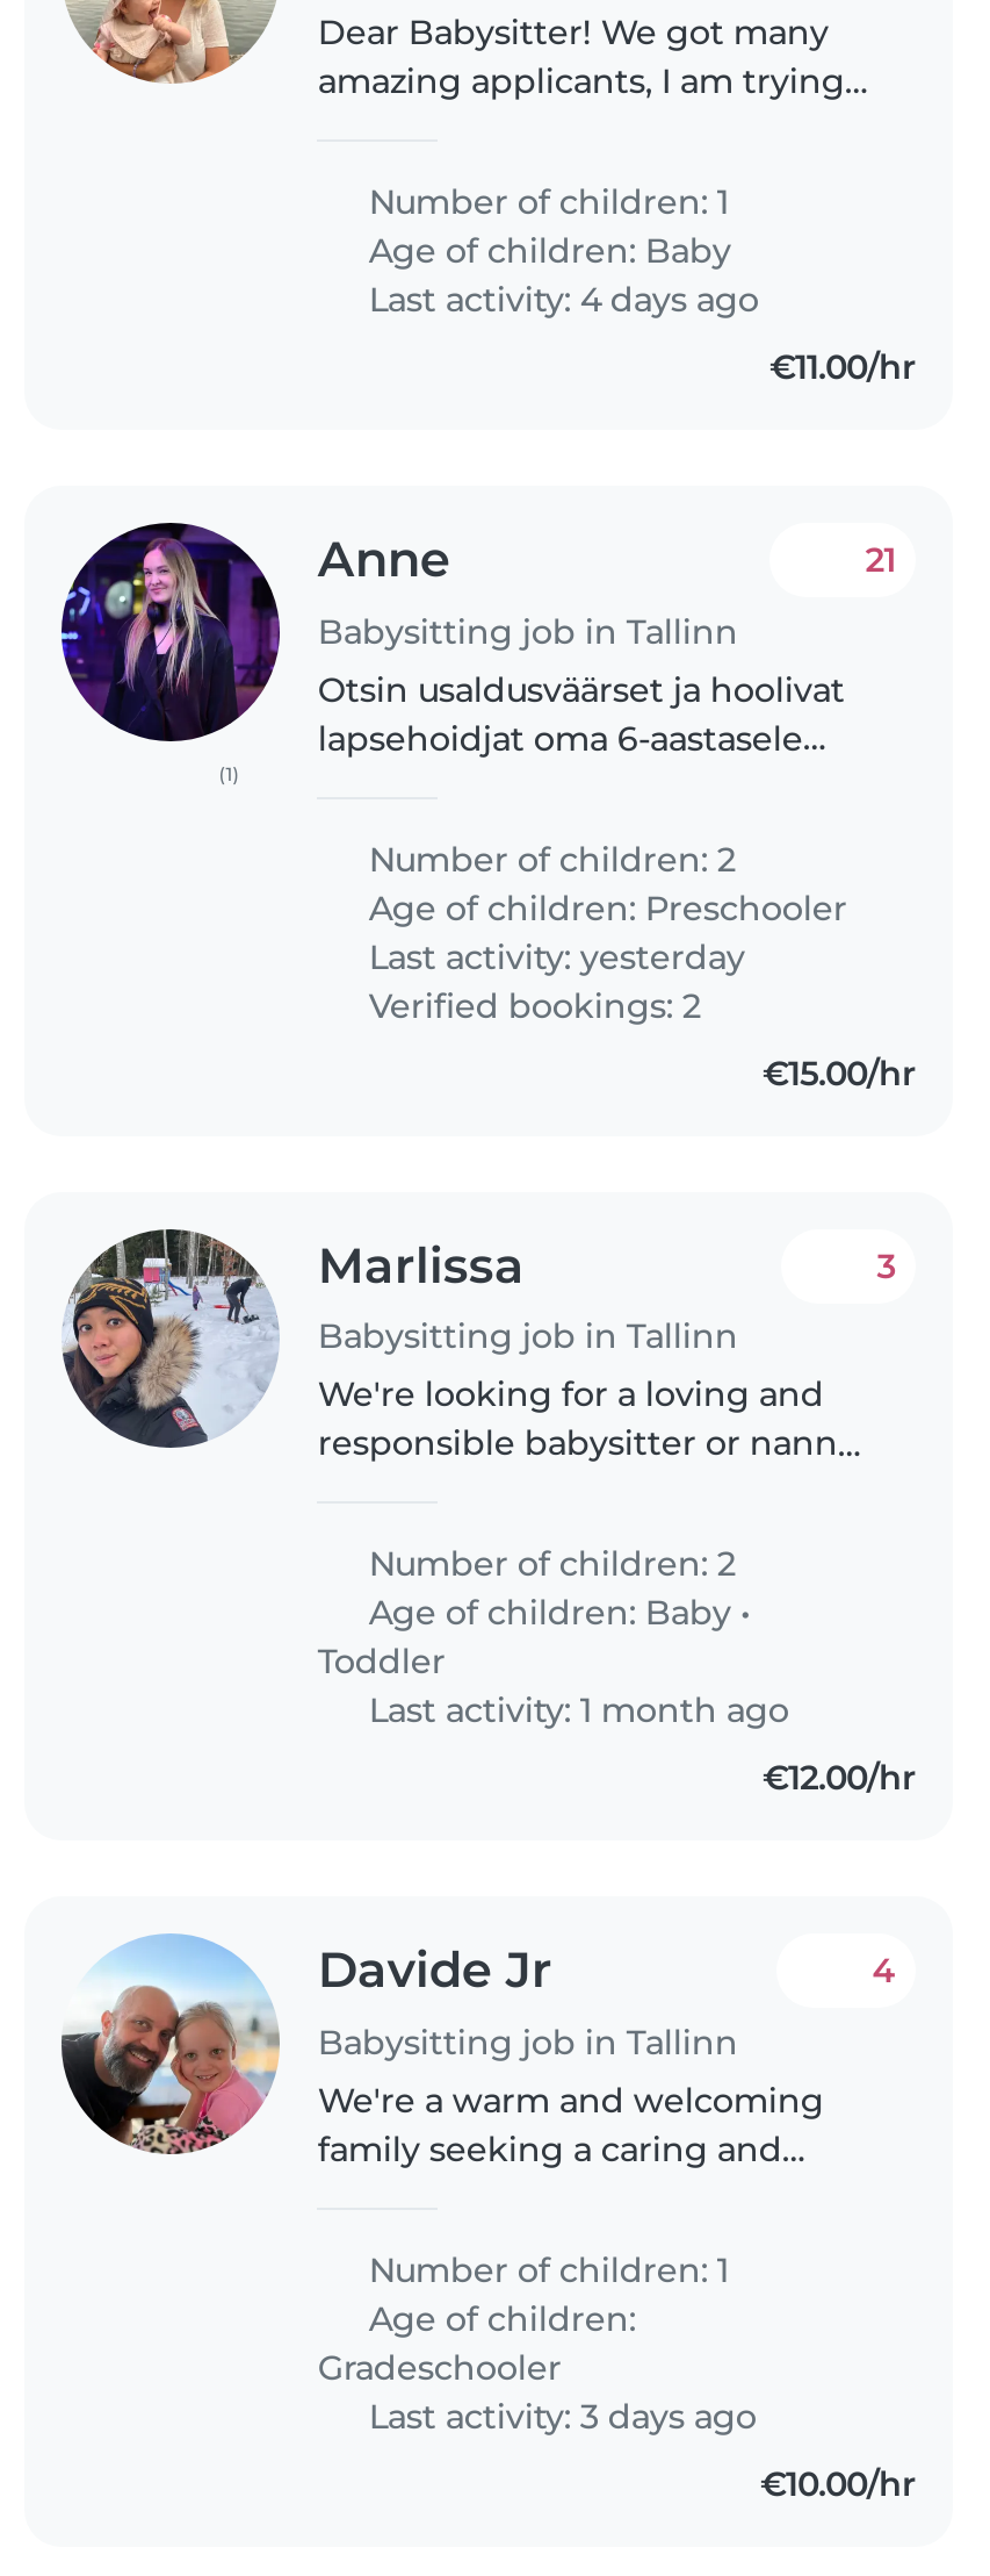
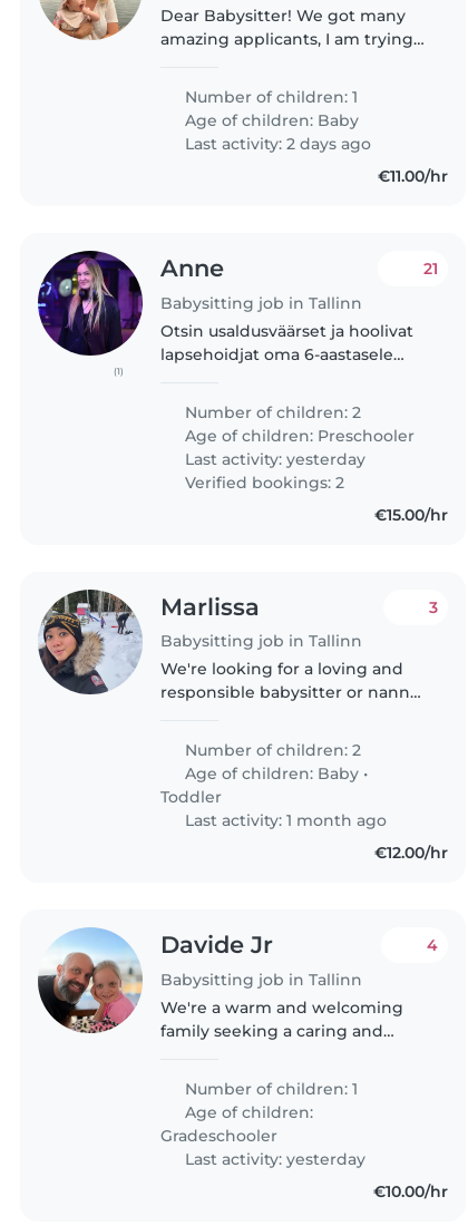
- Last activity: 4 days ago
+ Last activity: 2 days ago

- Last activity: 3 days ago
+ Last activity: yesterday
